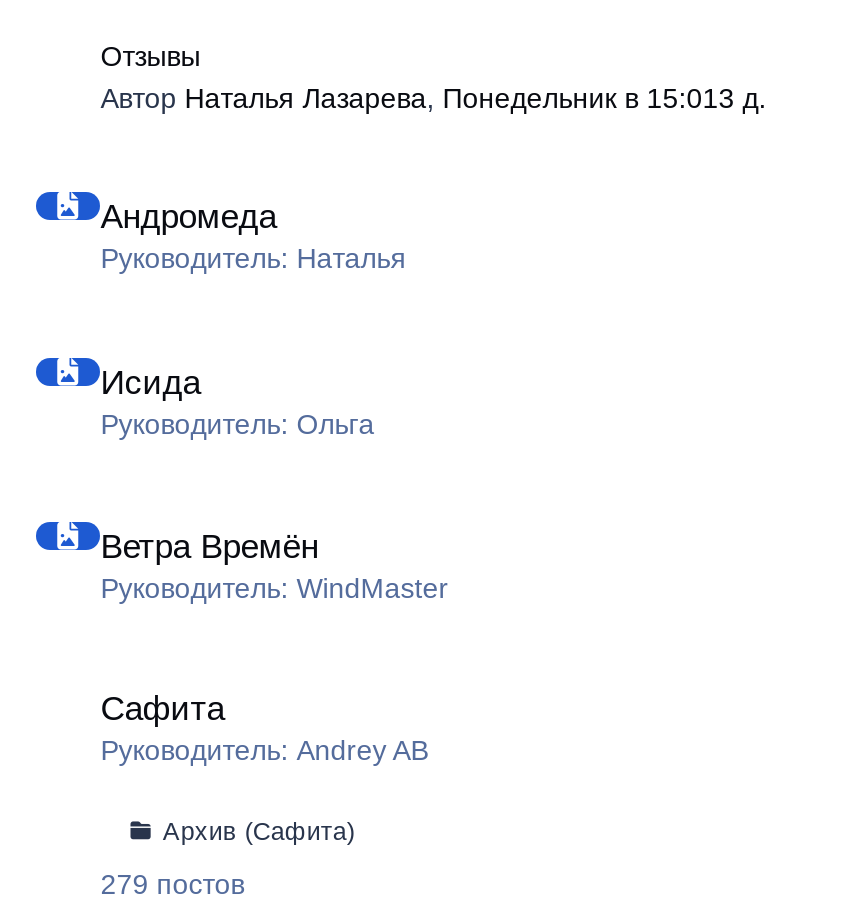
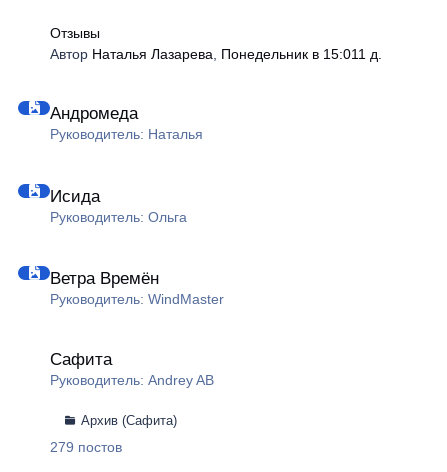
- Автор Наталья Лазарева, Понедельник в 15:013 д.
+ Автор Наталья Лазарева, Понедельник в 15:011 д.
